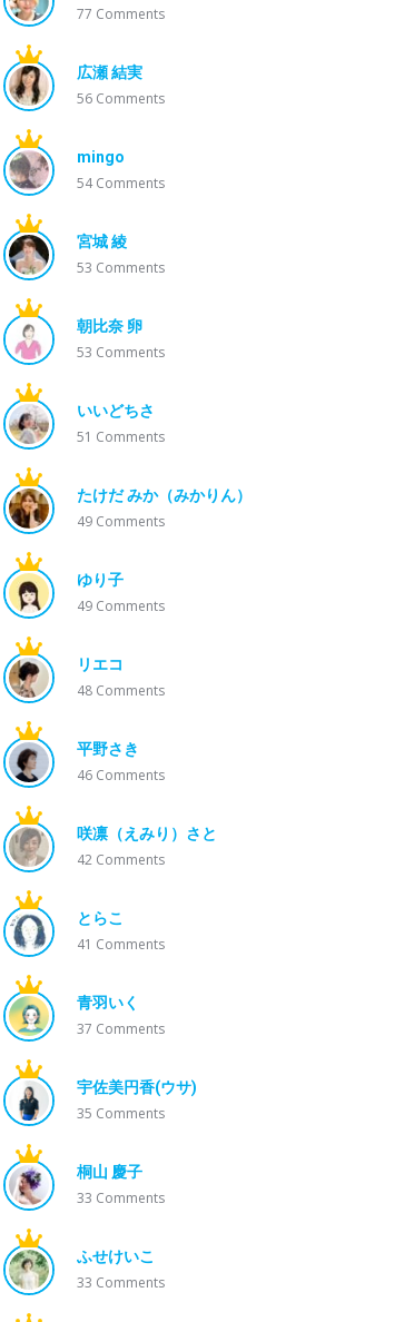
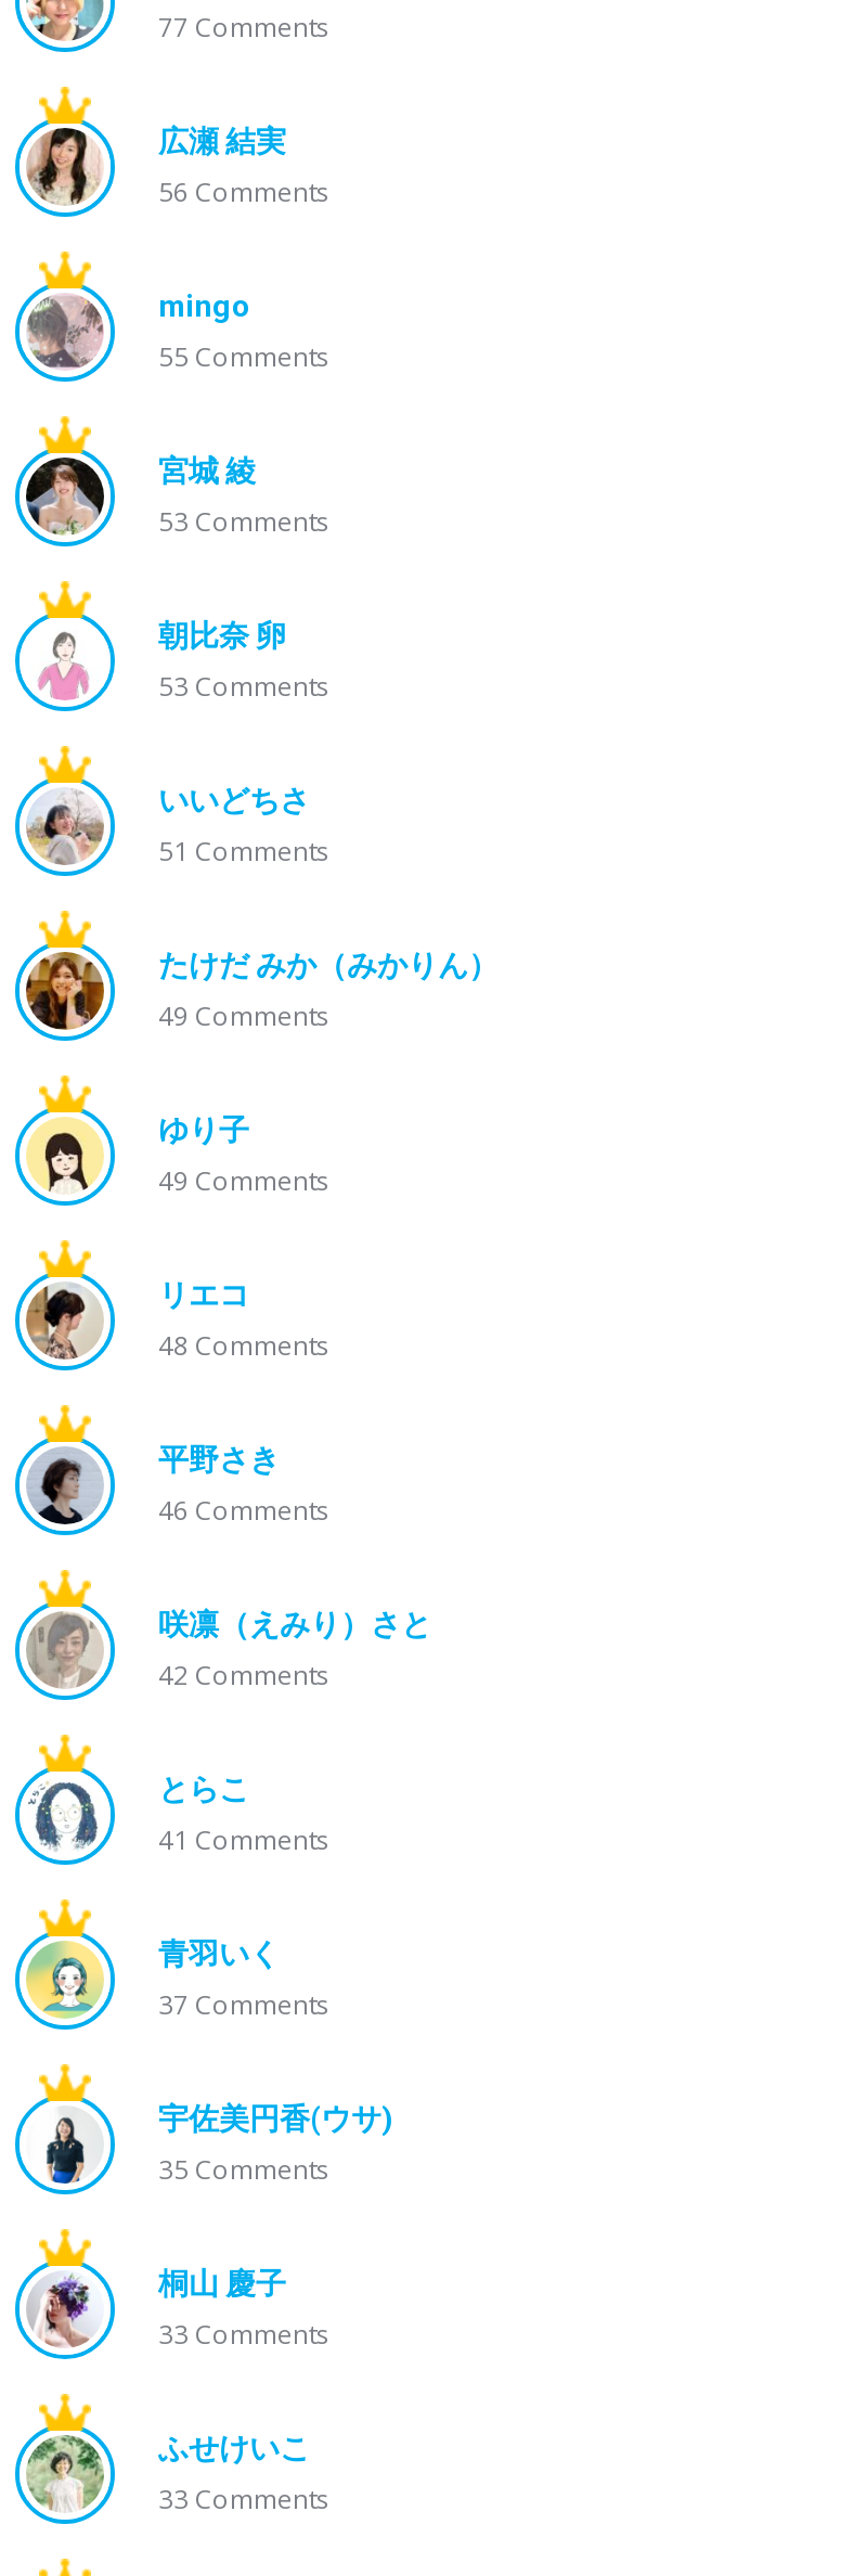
- 54 Comments
+ 55 Comments
